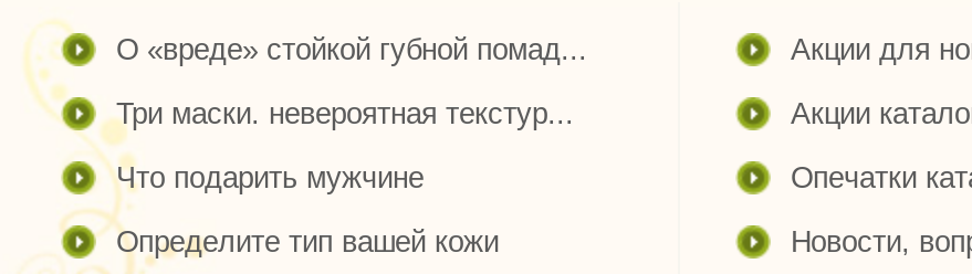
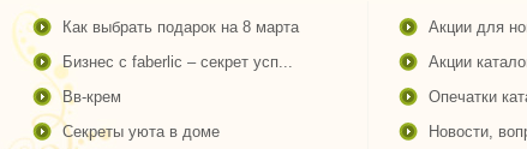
- о «вреде» стойкой губной помад...
+ как выбрать подарок на 8 марта

- три маски. невероятная текстур...
+ бизнес с faberlic – секрет усп...

- что подарить мужчине
+ вв-крем

- определите тип вашей кожи
+ секреты уюта в доме
